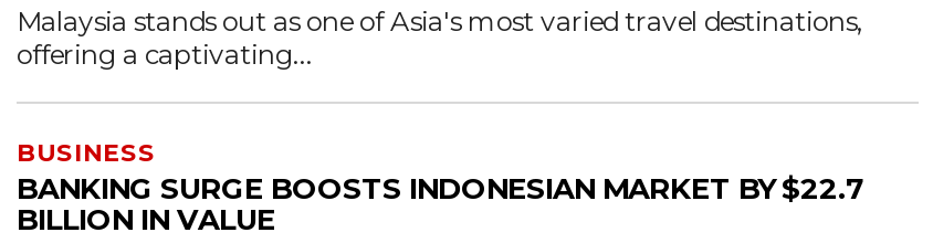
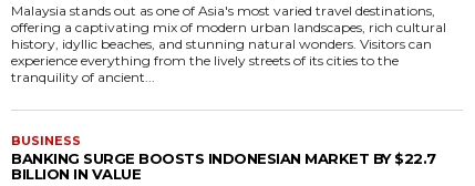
- offering a captivating...
+ offering a captivating mix of modern urban landscapes, rich cultural
+ history, idyllic beaches, and stunning natural wonders. Visitors can
+ experience everything from the lively streets of its cities to the
+ tranquility of ancient...
